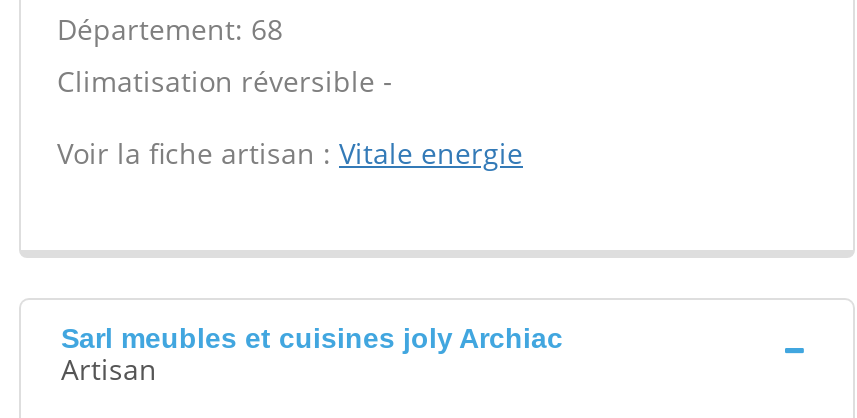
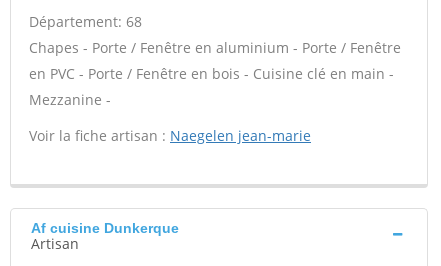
- Climatisation réversible -
+ Chapes - Porte / Fenêtre en aluminium - Porte / Fenêtre
+ en PVC - Porte / Fenêtre en bois - Cuisine clé en main -
+ Mezzanine -

- Voir la fiche artisan : Vitale energie
+ Voir la fiche artisan : Naegelen jean-marie

- Sarl meubles et cuisines joly Archiac
+ Af cuisine Dunkerque
